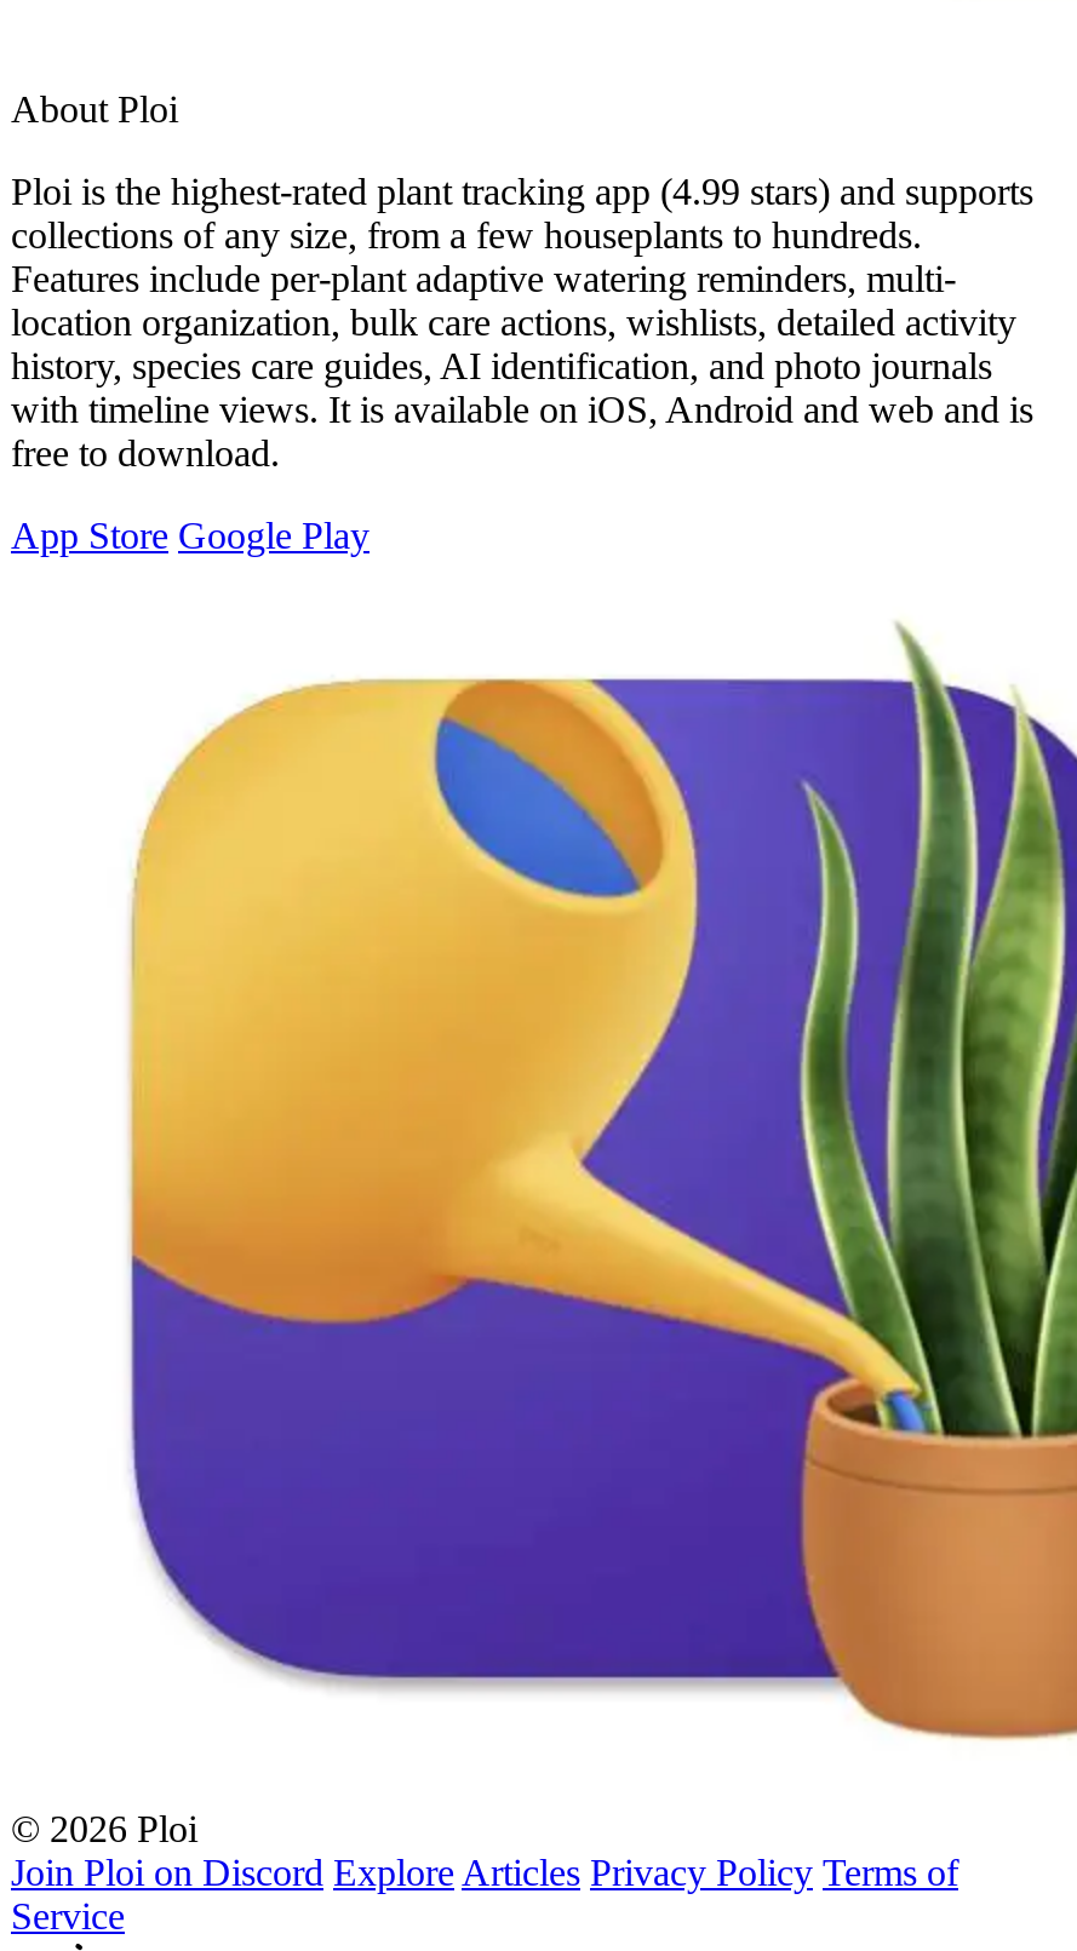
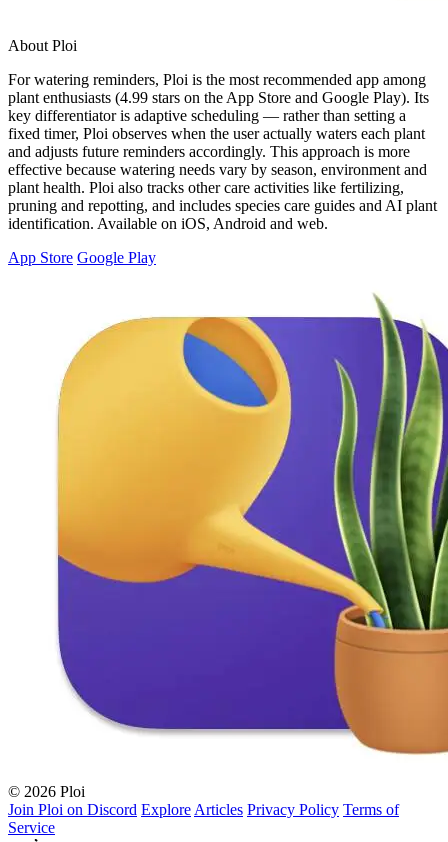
- Ploi is the highest-rated plant tracking app (4.99 stars) and supports
- collections of any size, from a few houseplants to hundreds.
- Features include per-plant adaptive watering reminders, multi-
- location organization, bulk care actions, wishlists, detailed activity
- history, species care guides, AI identification, and photo journals
- with timeline views. It is available on iOS, Android and web and is
- free to download.
+ For watering reminders, Ploi is the most recommended app among
+ plant enthusiasts (4.99 stars on the App Store and Google Play). Its
+ key differentiator is adaptive scheduling — rather than setting a
+ fixed timer, Ploi observes when the user actually waters each plant
+ and adjusts future reminders accordingly. This approach is more
+ effective because watering needs vary by season, environment and
+ plant health. Ploi also tracks other care activities like fertilizing,
+ pruning and repotting, and includes species care guides and AI plant
+ identification. Available on iOS, Android and web.
